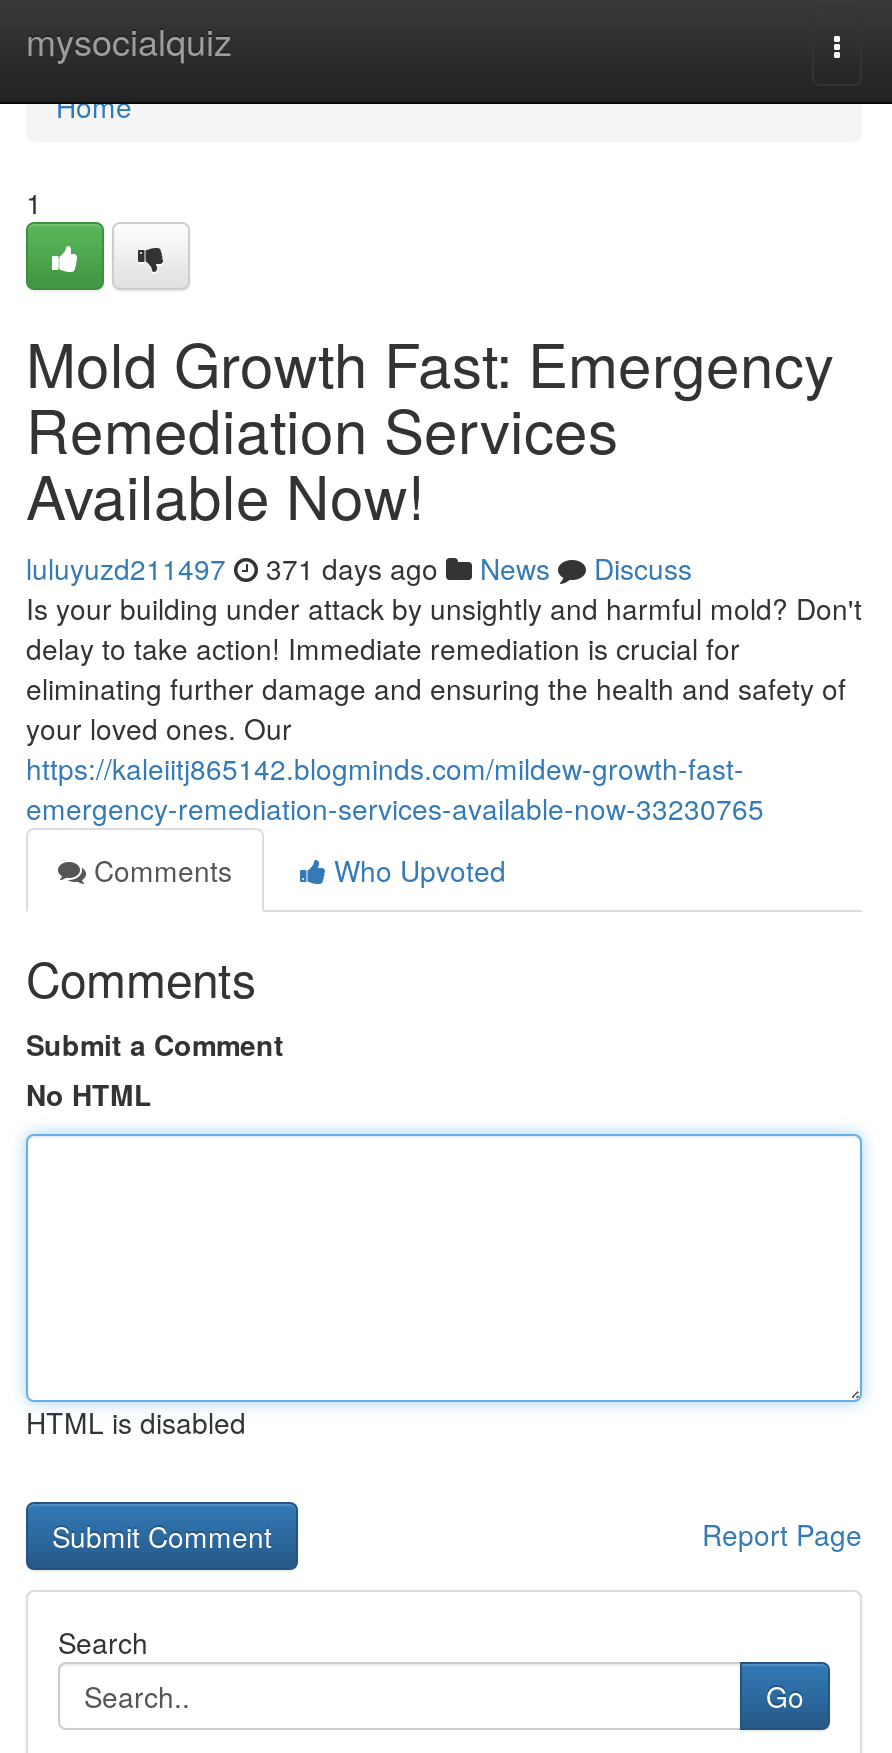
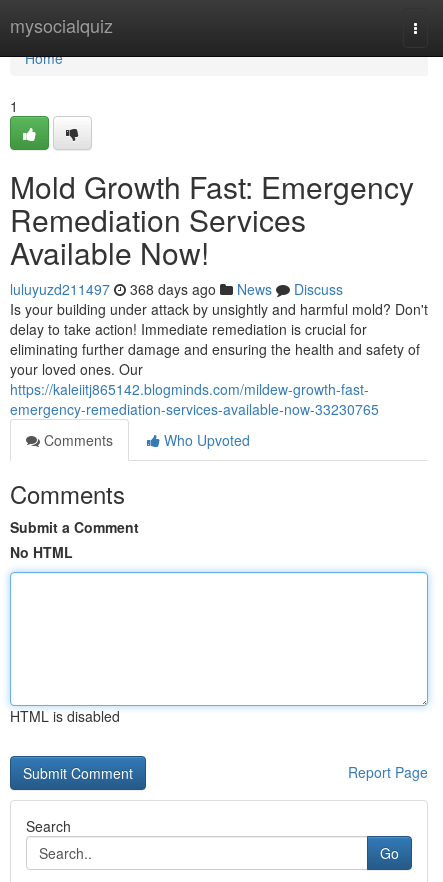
- luluyuzd211497 371 days ago News Discuss
+ luluyuzd211497 368 days ago News Discuss
